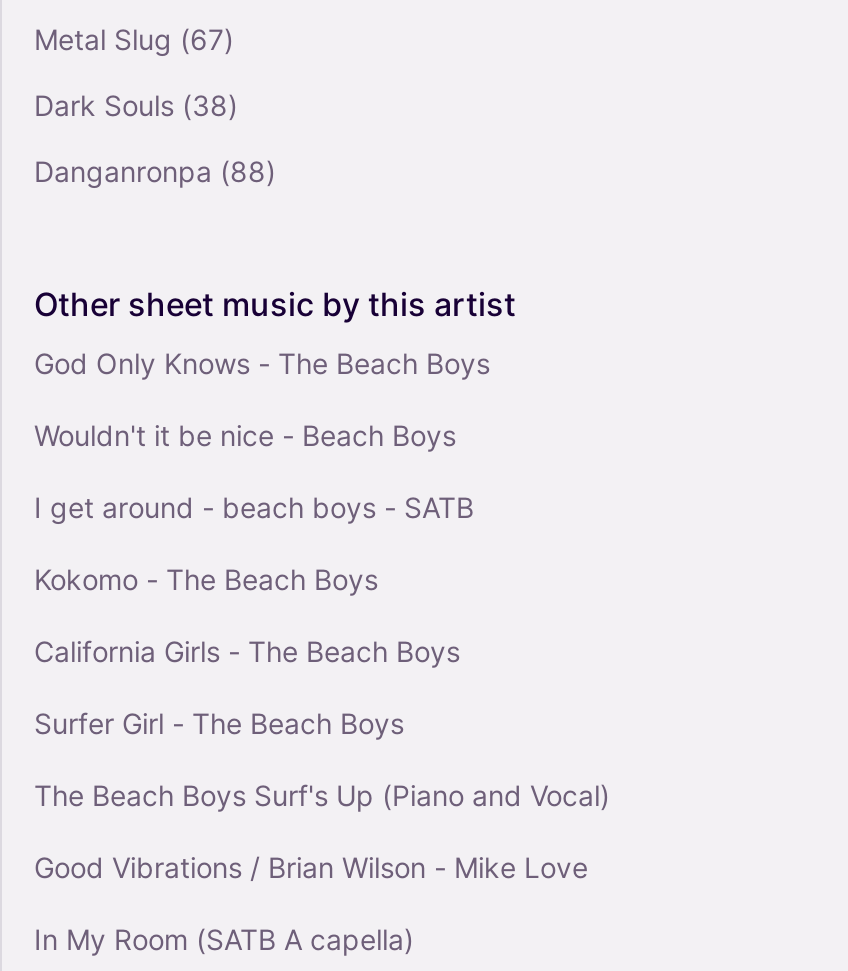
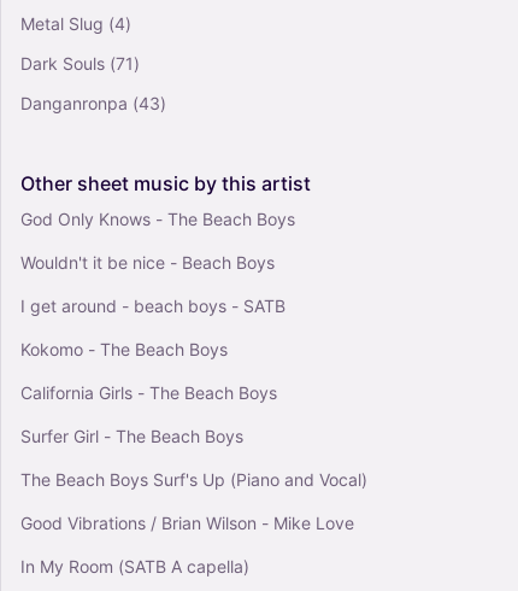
- Metal Slug (67)
+ Metal Slug (4)

- Dark Souls (38)
+ Dark Souls (71)

- Danganronpa (88)
+ Danganronpa (43)
